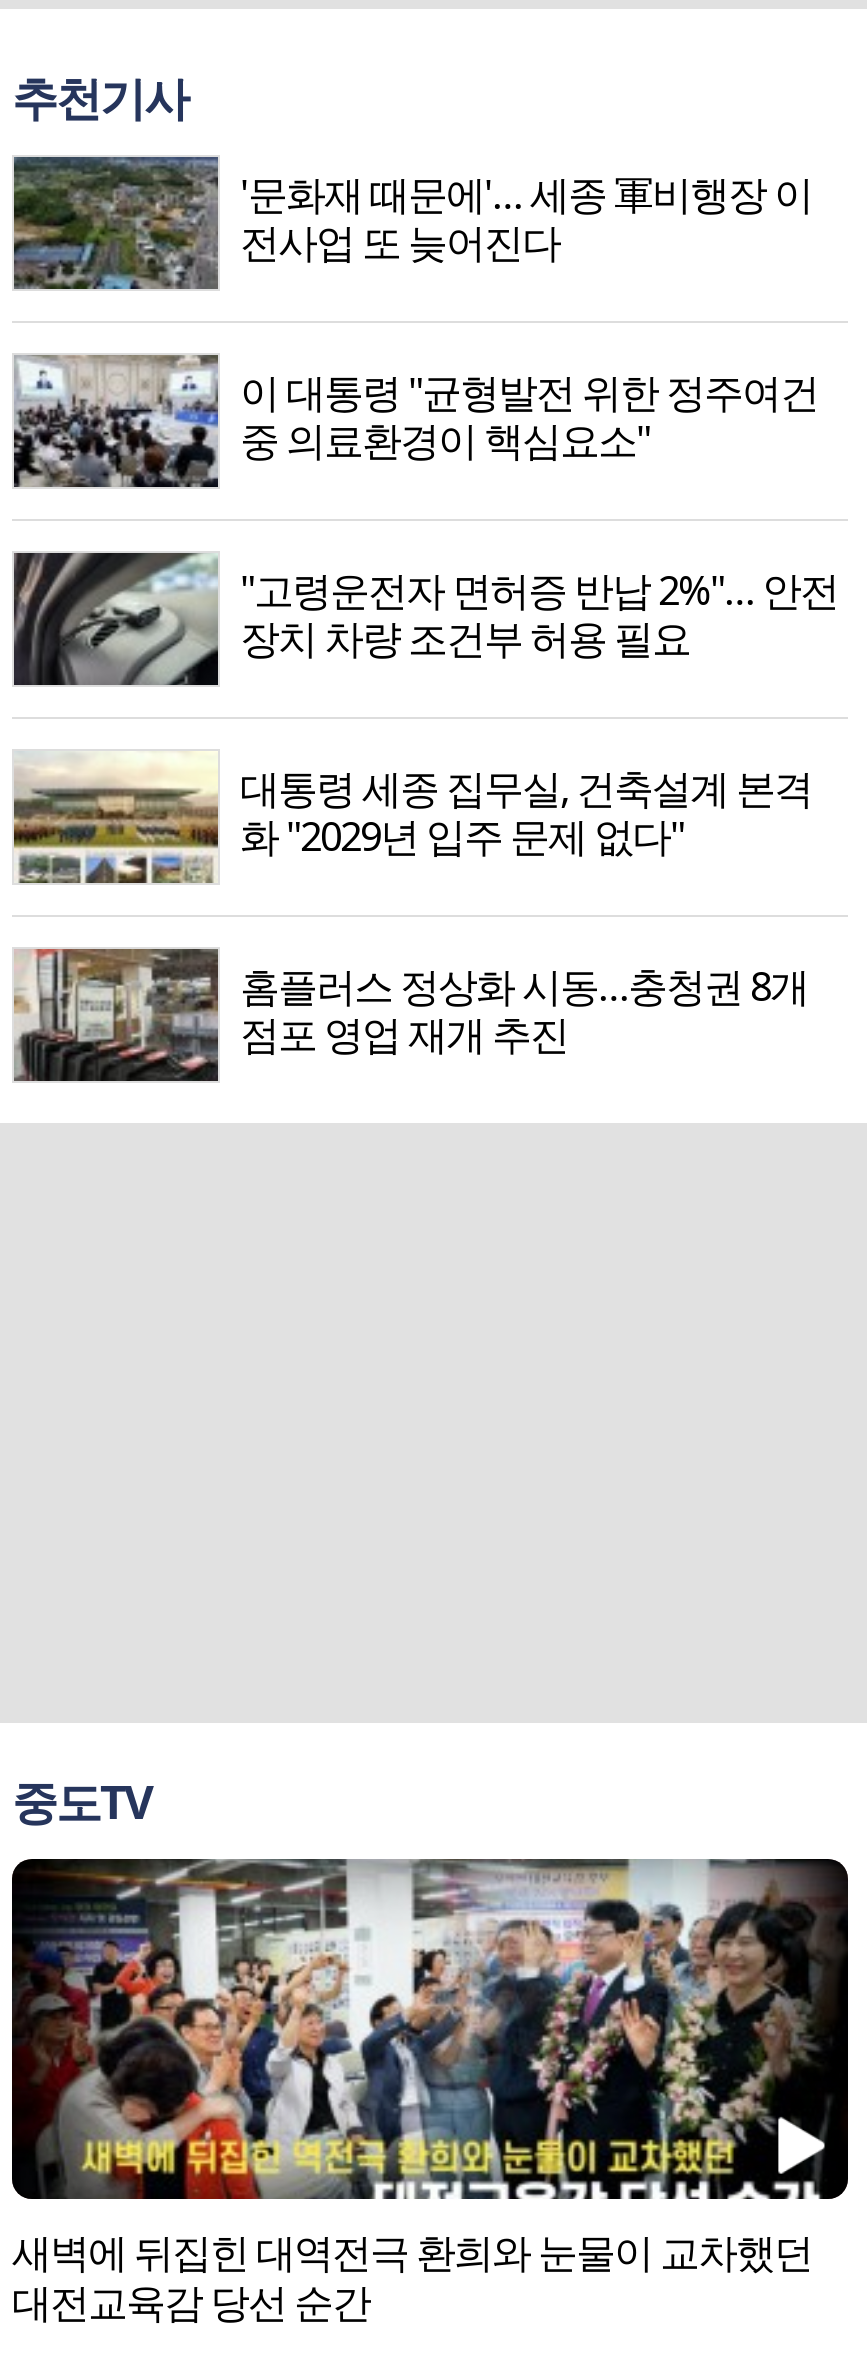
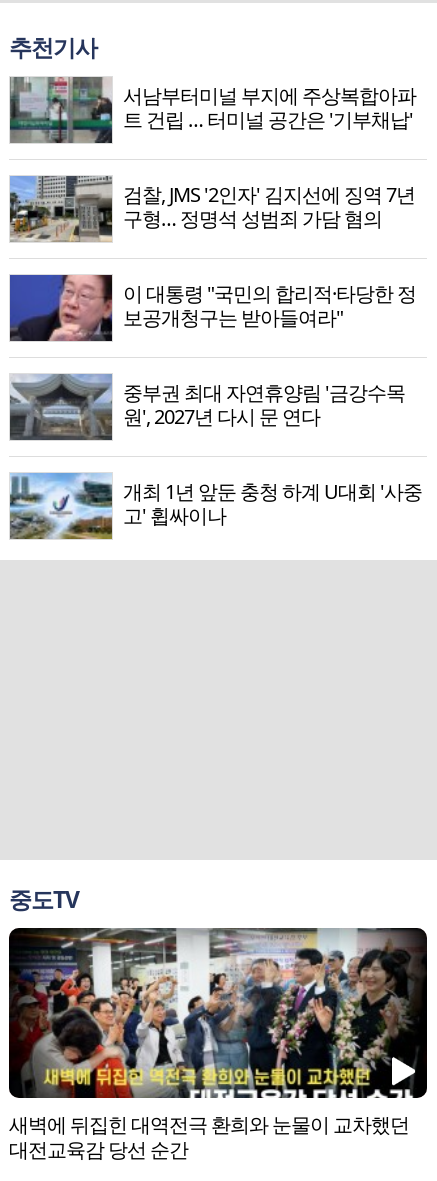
- [image]
- '문화재 때문에'… 세종 軍비행장 이
- 전사업 또 늦어진다
+ [image]
+ 서남부터미널 부지에 주상복합아파
+ 트 건립 … 터미널 공간은 '기부채납'

- [image]
- 이 대통령 "균형발전 위한 정주여건
- 중 의료환경이 핵심요소"
+ [image]
+ 검찰, JMS '2인자' 김지선에 징역 7년
+ 구형… 정명석 성범죄 가담 혐의

- [image]
- "고령운전자 면허증 반납 2%"… 안전
- 장치 차량 조건부 허용 필요
+ [image]
+ 이 대통령 "국민의 합리적·타당한 정
+ 보공개청구는 받아들여라"

- [image]
- 대통령 세종 집무실, 건축설계 본격
- 화 "2029년 입주 문제 없다"
+ [image]
+ 중부권 최대 자연휴양림 '금강수목
+ 원', 2027년 다시 문 연다

- [image]
- 홈플러스 정상화 시동…충청권 8개
- 점포 영업 재개 추진
+ [image]
+ 개최 1년 앞둔 충청 하계 U대회 '사중
+ 고' 휩싸이나
